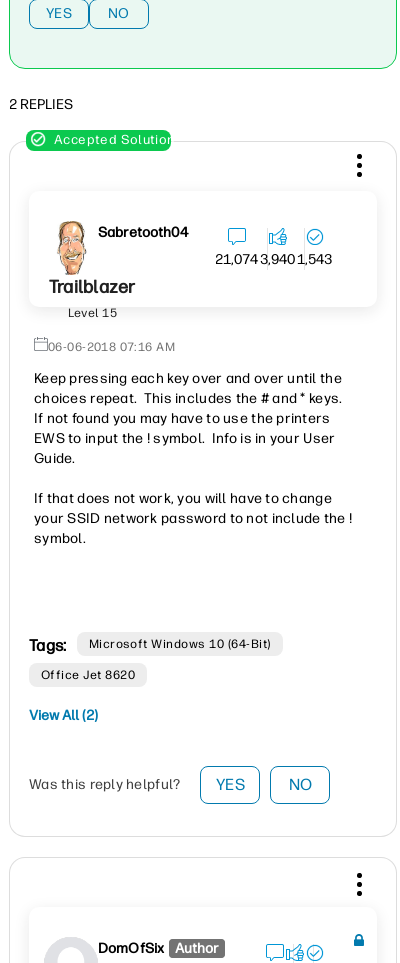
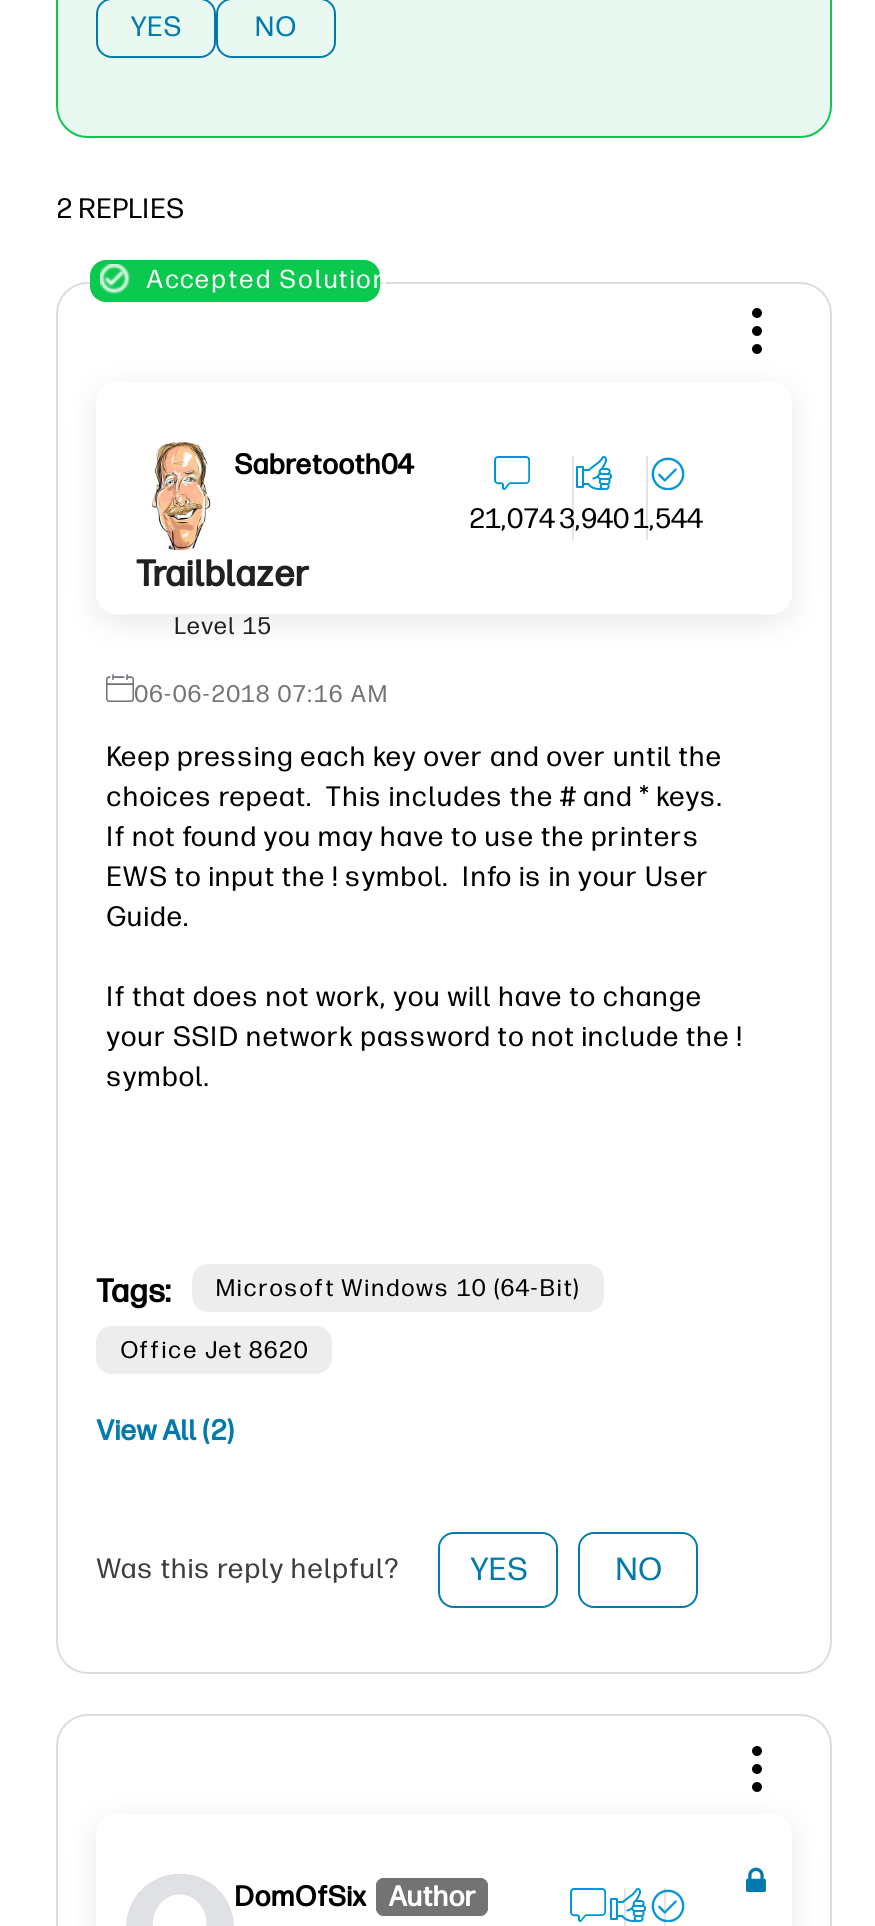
- 21,074 3,940 1,543
+ 21,074 3,940 1,544
